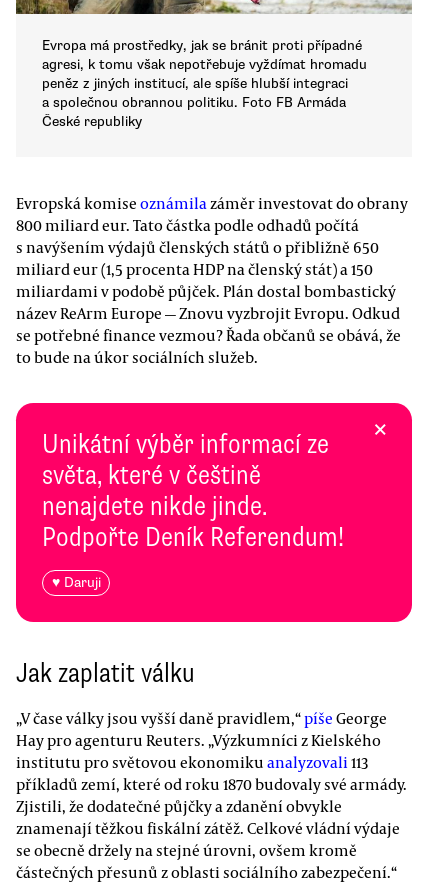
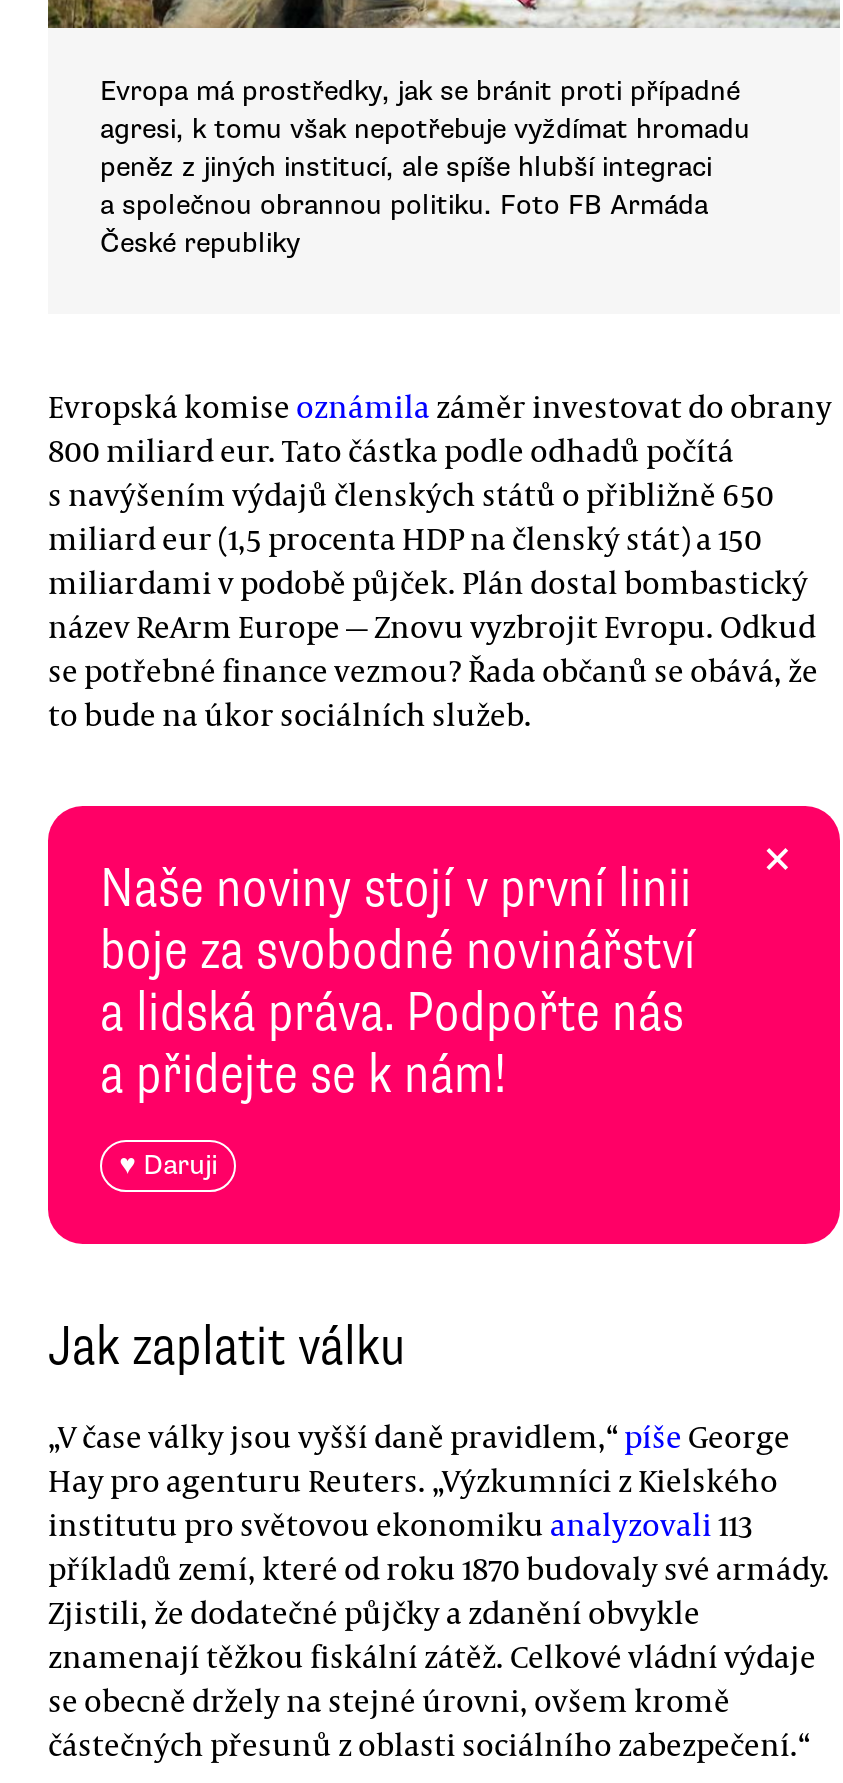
- Unikátní výběr informací ze
- světa, které v češtině
- nenajdete nikde jinde.
- Podpořte Deník Referendum!
+ Naše noviny stojí v první linii
+ boje za svobodné novinářství
+ a lidská práva. Podpořte nás
+ a přidejte se k nám!
